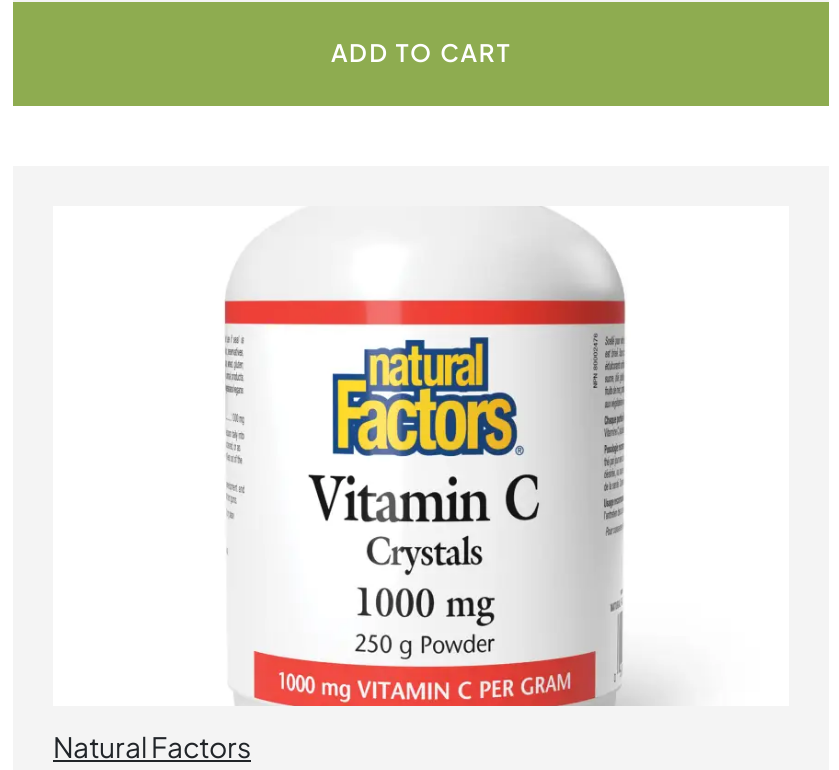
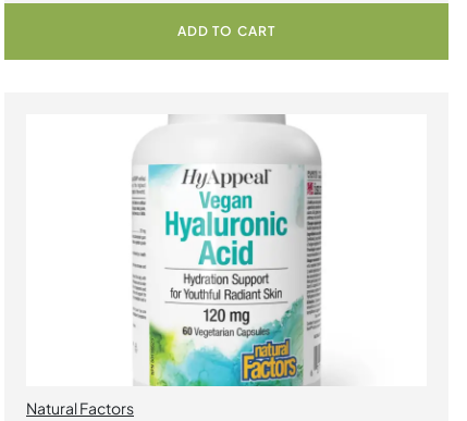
- [image]
+ [image]
